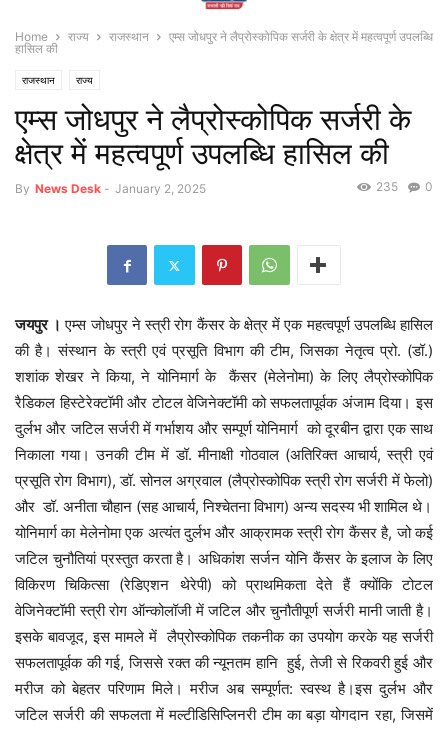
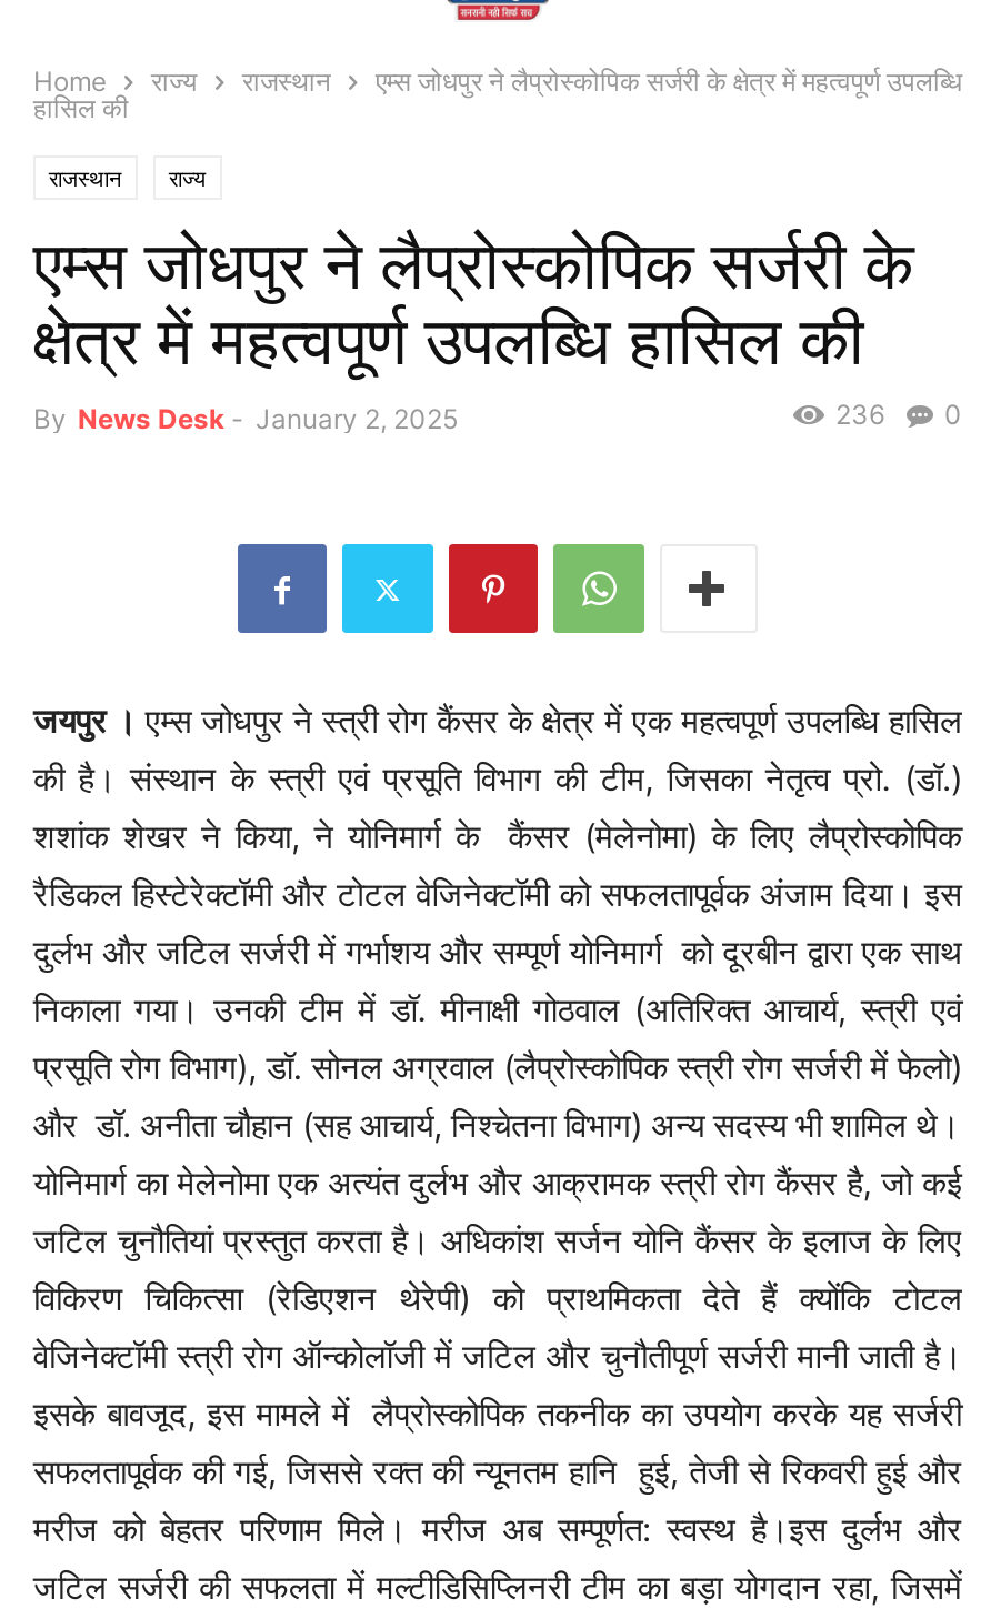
- 235 0
+ 236 0
